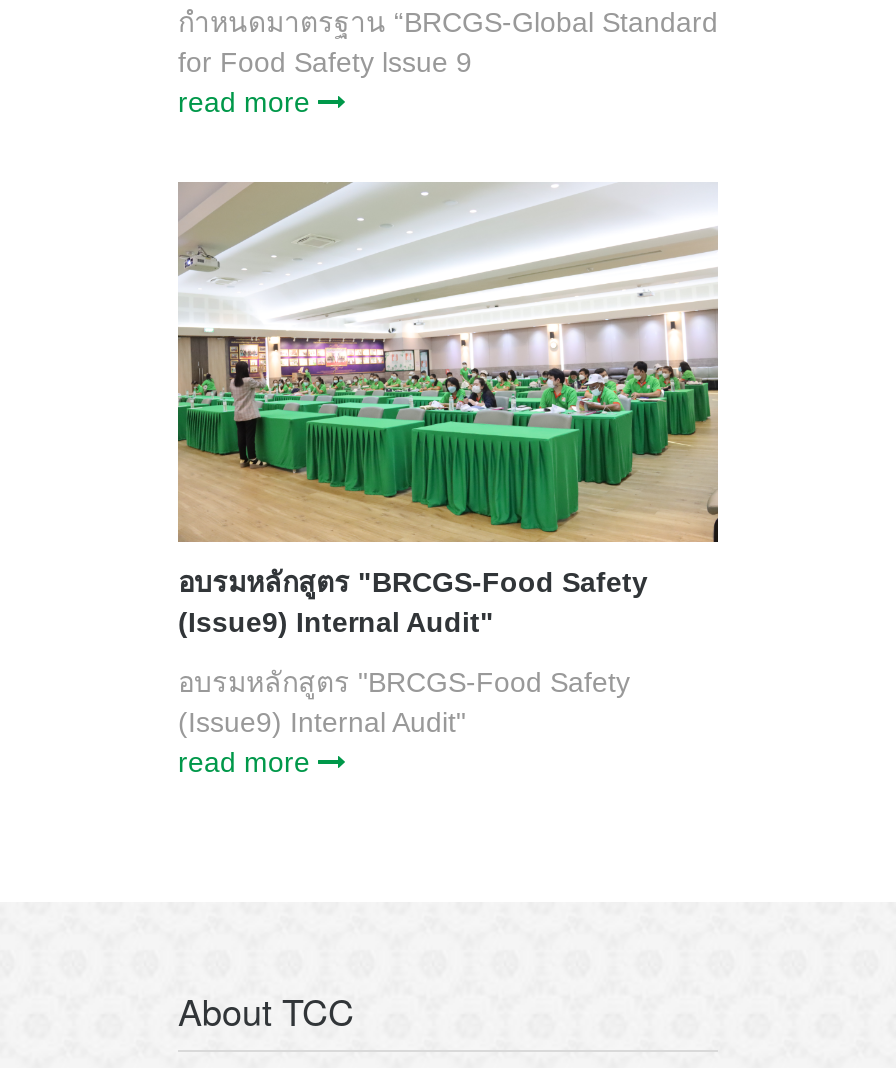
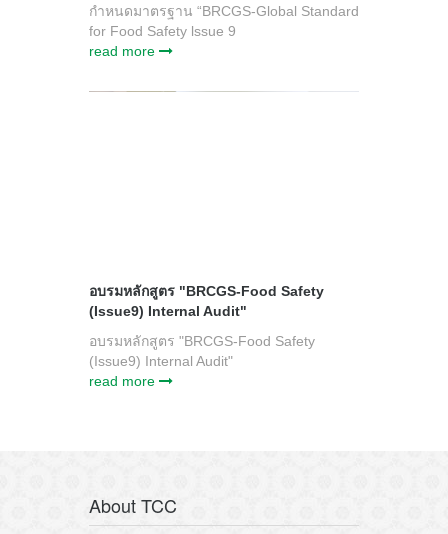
- [image]
